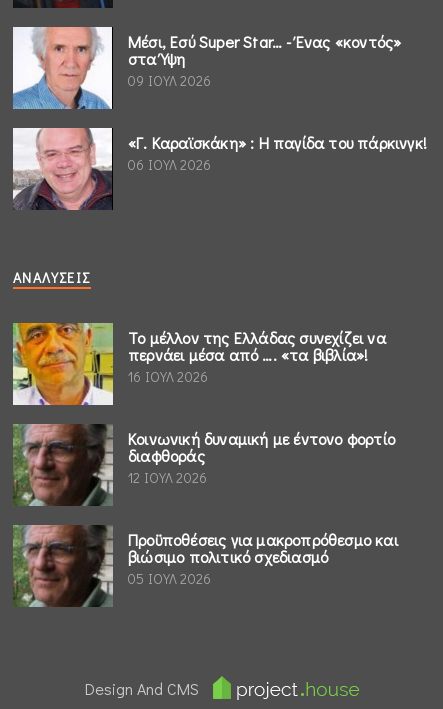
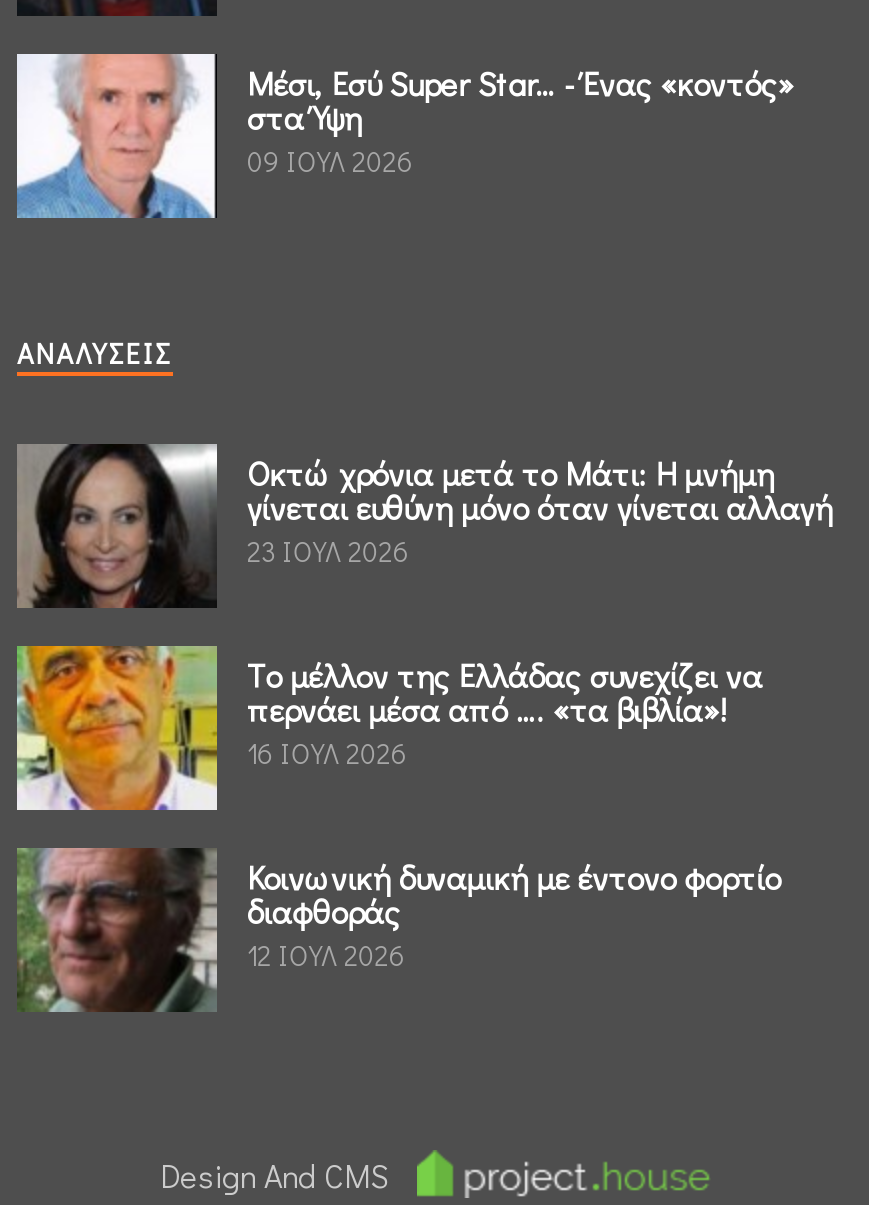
- [image]
- «Γ. Καραϊσκάκη» : Η παγίδα του πάρκινγκ!
- 06 ΙΟΥΛ 2026

+ [image]
+ Οκτώ χρόνια μετά το Μάτι: Η μνήμη
+ γίνεται ευθύνη μόνο όταν γίνεται αλλαγή
+ 23 ΙΟΥΛ 2026

- Προϋποθέσεις για μακροπρόθεσμο και
- βιώσιμο πολιτικό σχεδιασμό
- 05 ΙΟΥΛ 2026
